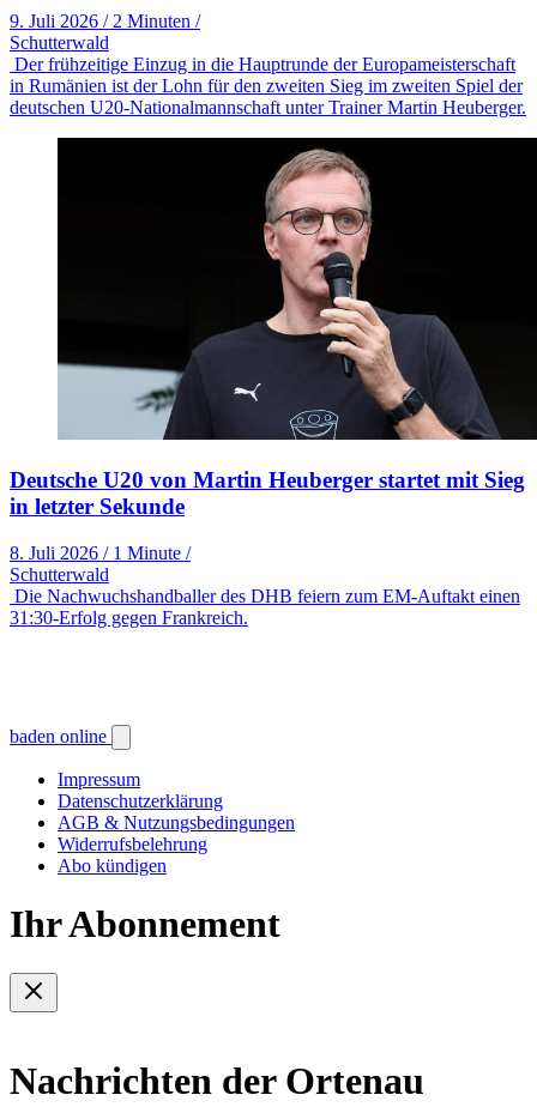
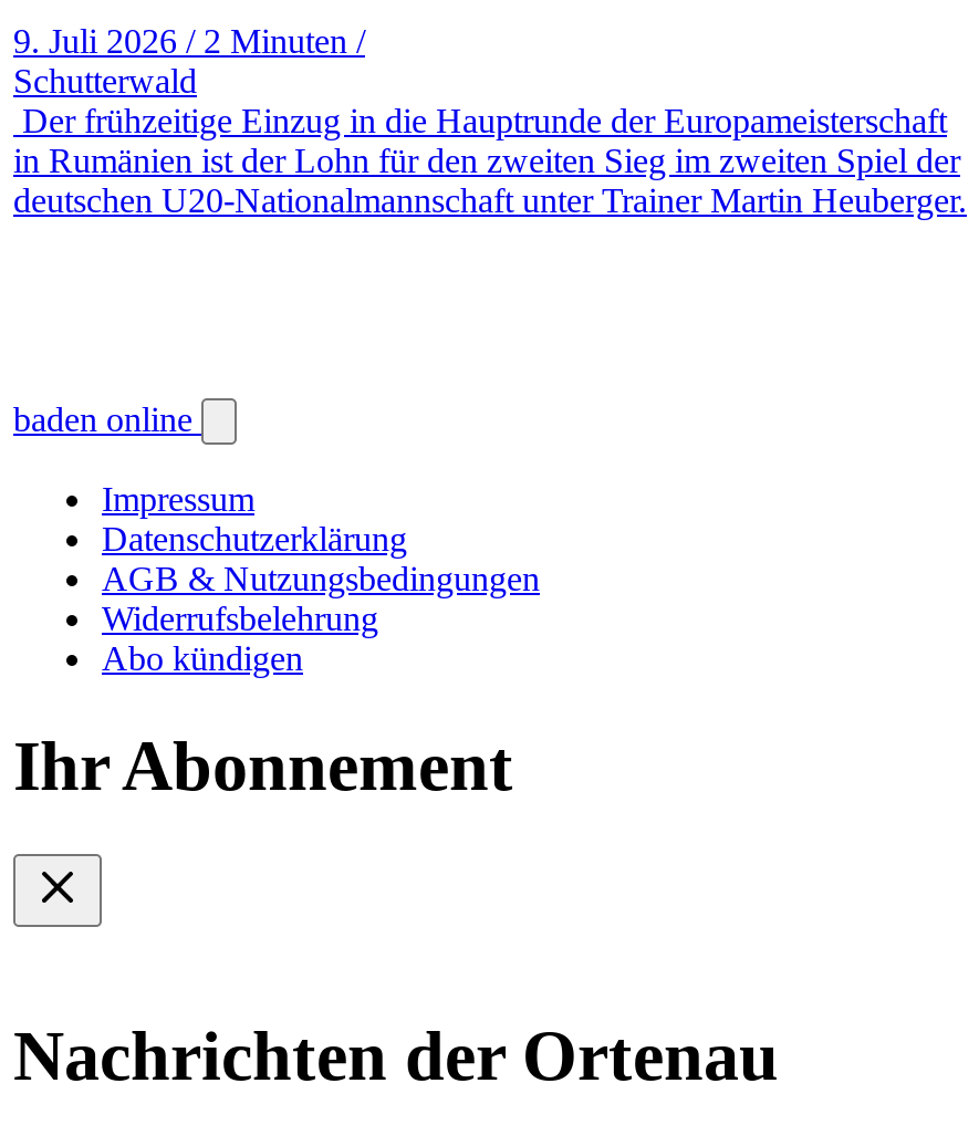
- [image]
- Deutsche U20 von Martin Heuberger startet mit Sieg
- in letzter Sekunde
- 8. Juli 2026 / 1 Minute /
- Schutterwald
- Die Nachwuchshandballer des DHB feiern zum EM-Auftakt einen
- 31:30-Erfolg gegen Frankreich.
